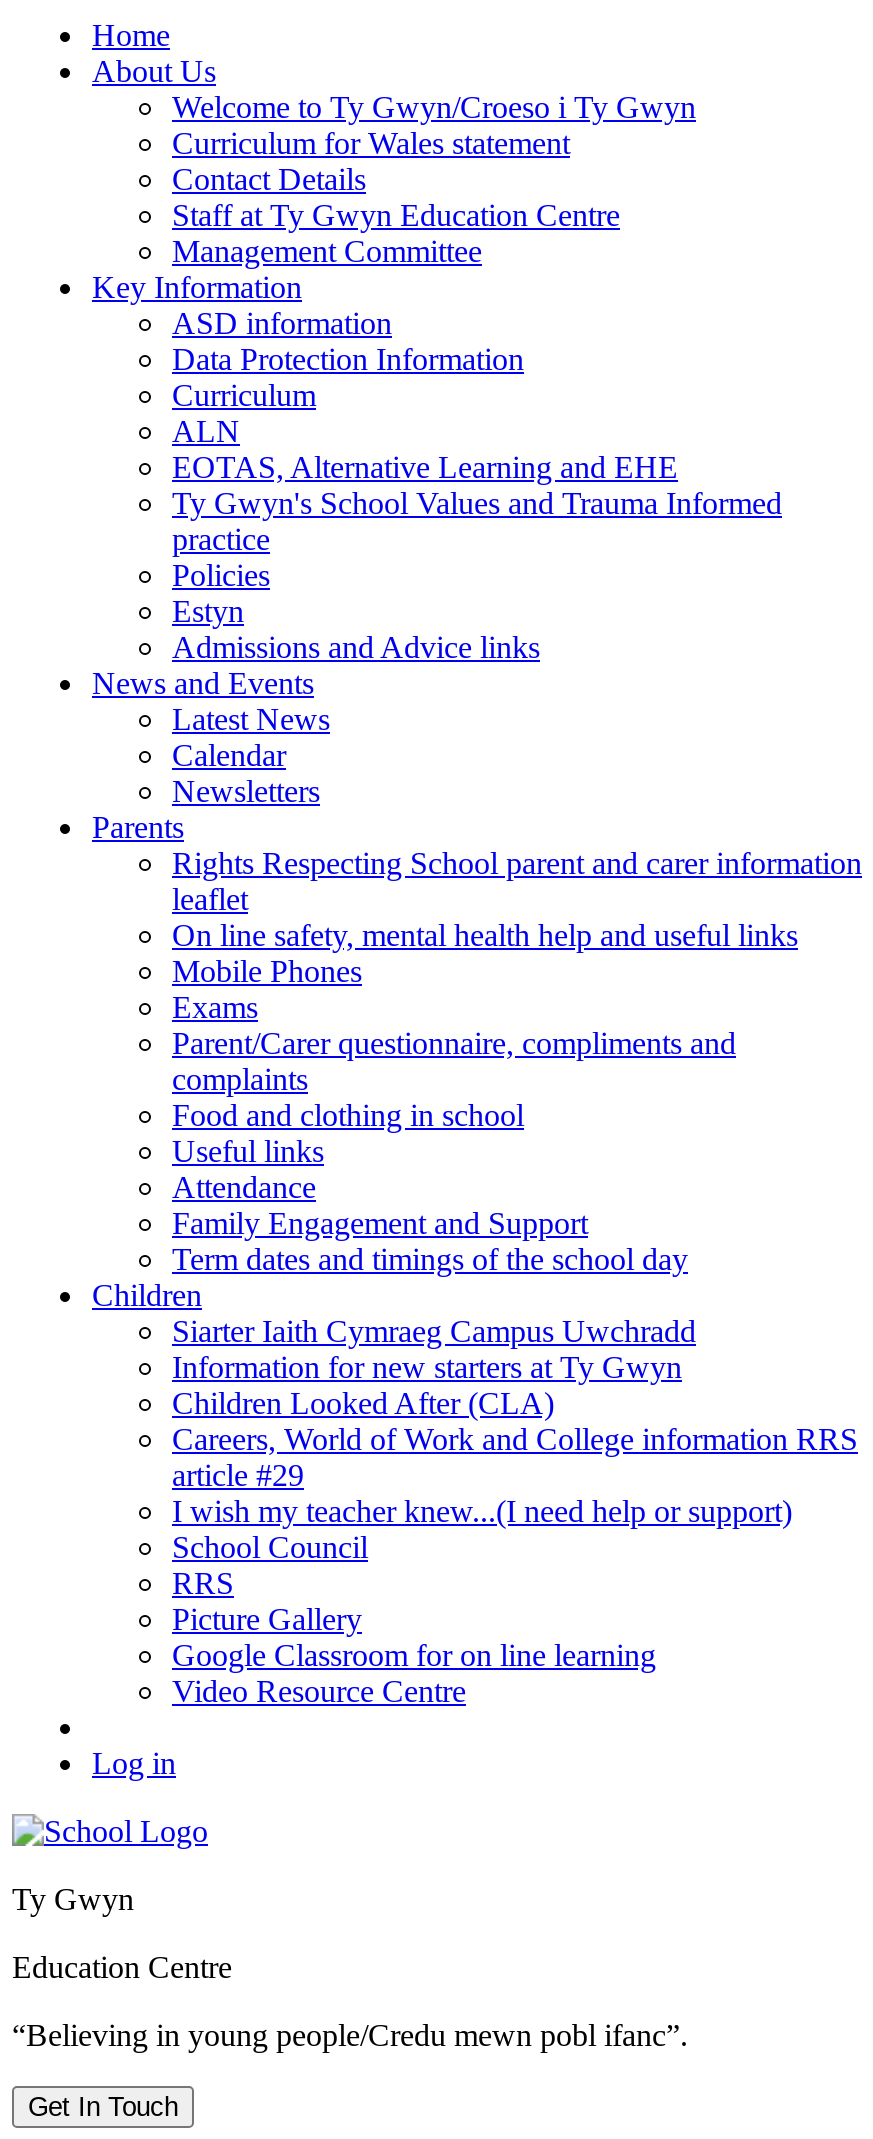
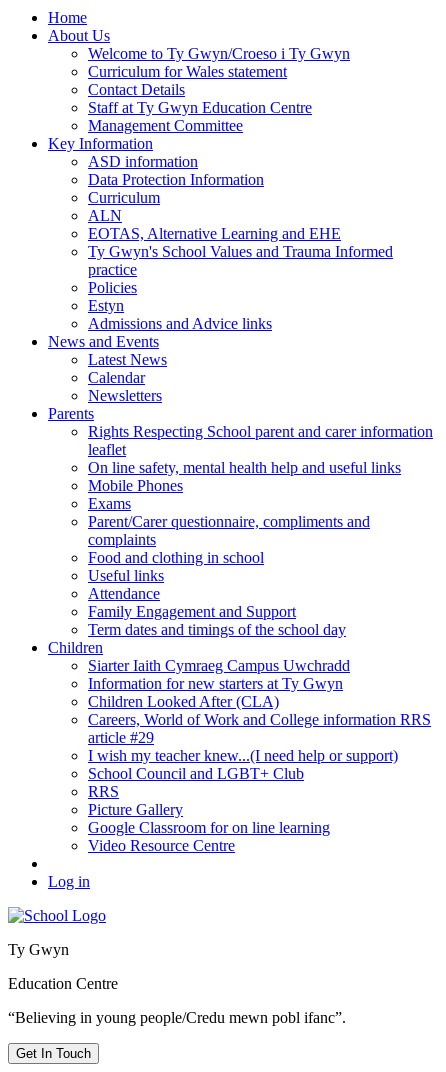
- School Council
+ School Council and LGBT+ Club
